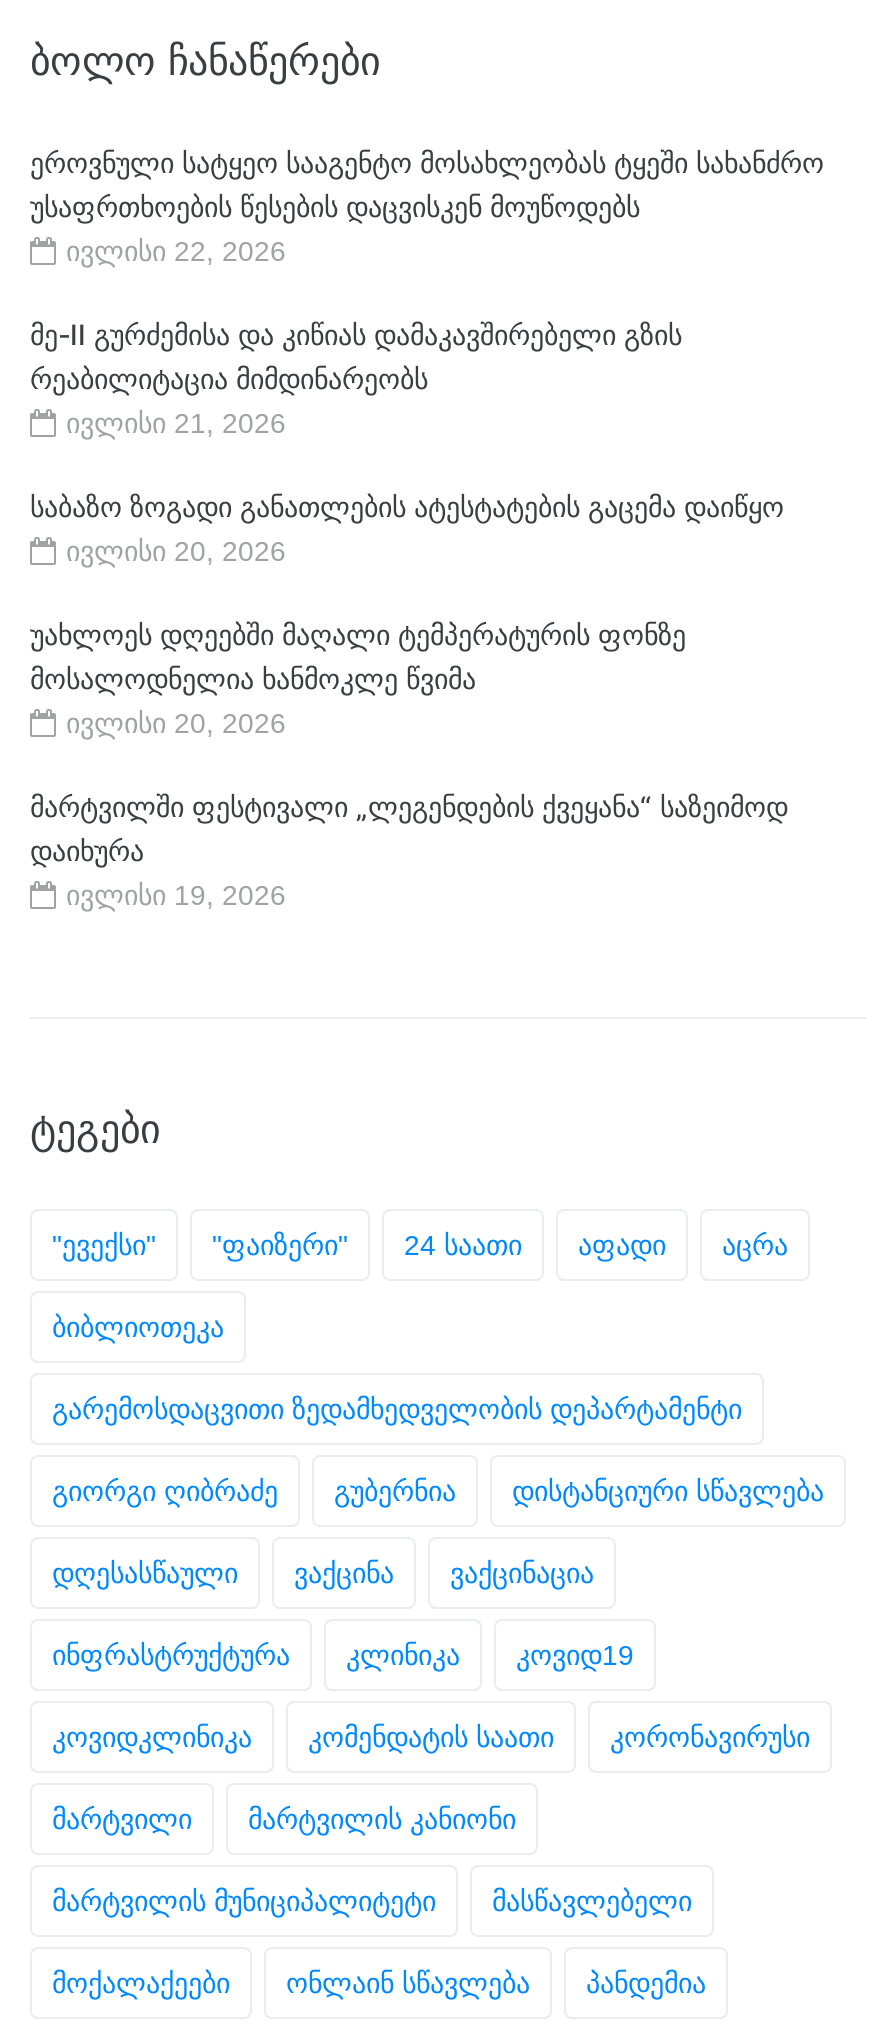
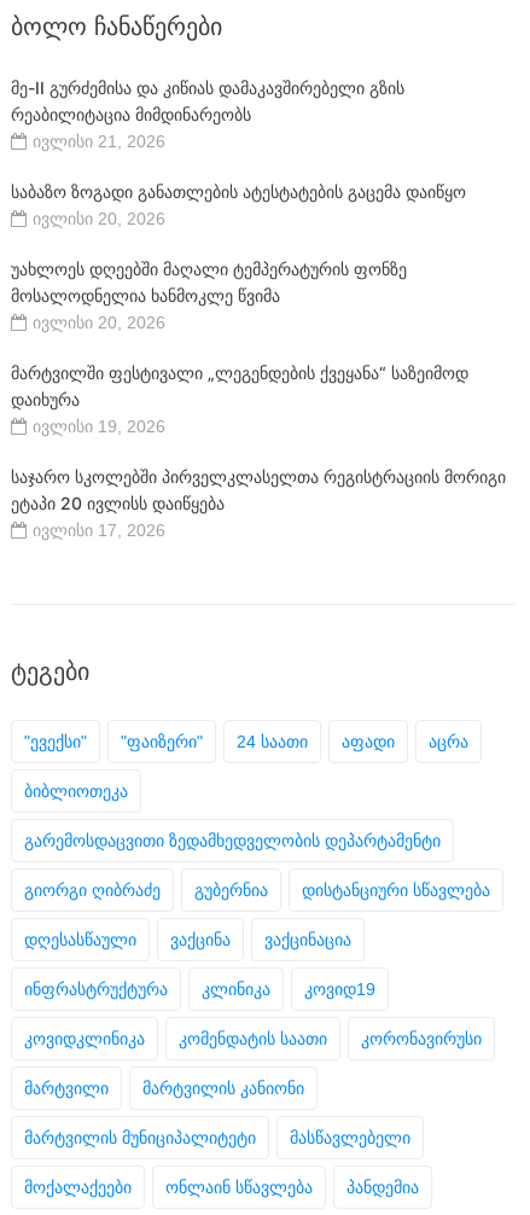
- ეროვნული სატყეო სააგენტო მოსახლეობას ტყეში სახანძრო
- უსაფრთხოების წესების დაცვისკენ მოუწოდებს
- ივლისი 22, 2026

moved up: მე-II გურძემისა და კიწიას დამაკავშირებელი გზის | რეაბილიტაცია მიმდინარეობს | ივლისი 21, 2026 | ... | დაიხურა | ივლისი 19, 2026

+ საჯარო სკოლებში პირველკლასელთა რეგისტრაციის მორიგი
+ ეტაპი 20 ივლისს დაიწყება
+ ივლისი 17, 2026
